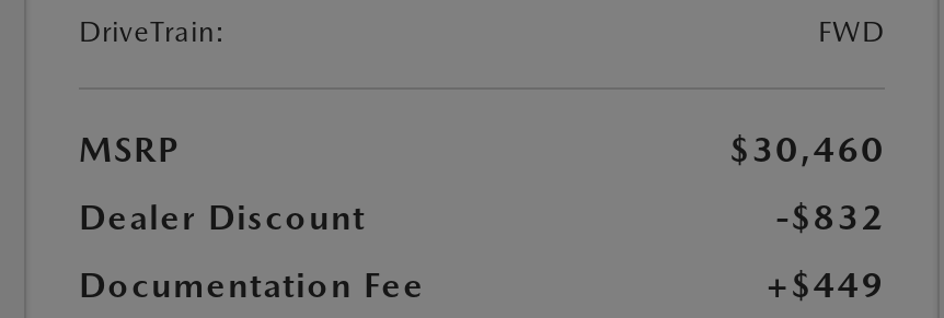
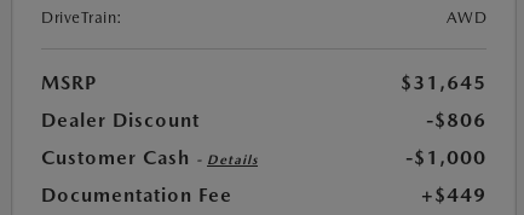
- FWD
+ AWD

- $30,460
+ $31,645

- -$832
+ -$806
+ Customer Cash - Details
+ -$1,000
